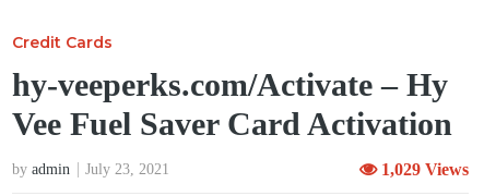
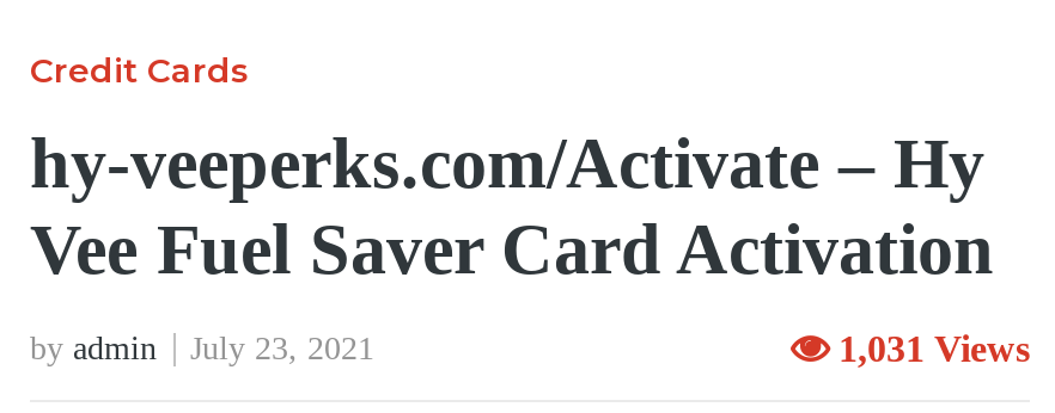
- 1,029 Views
+ 1,031 Views
